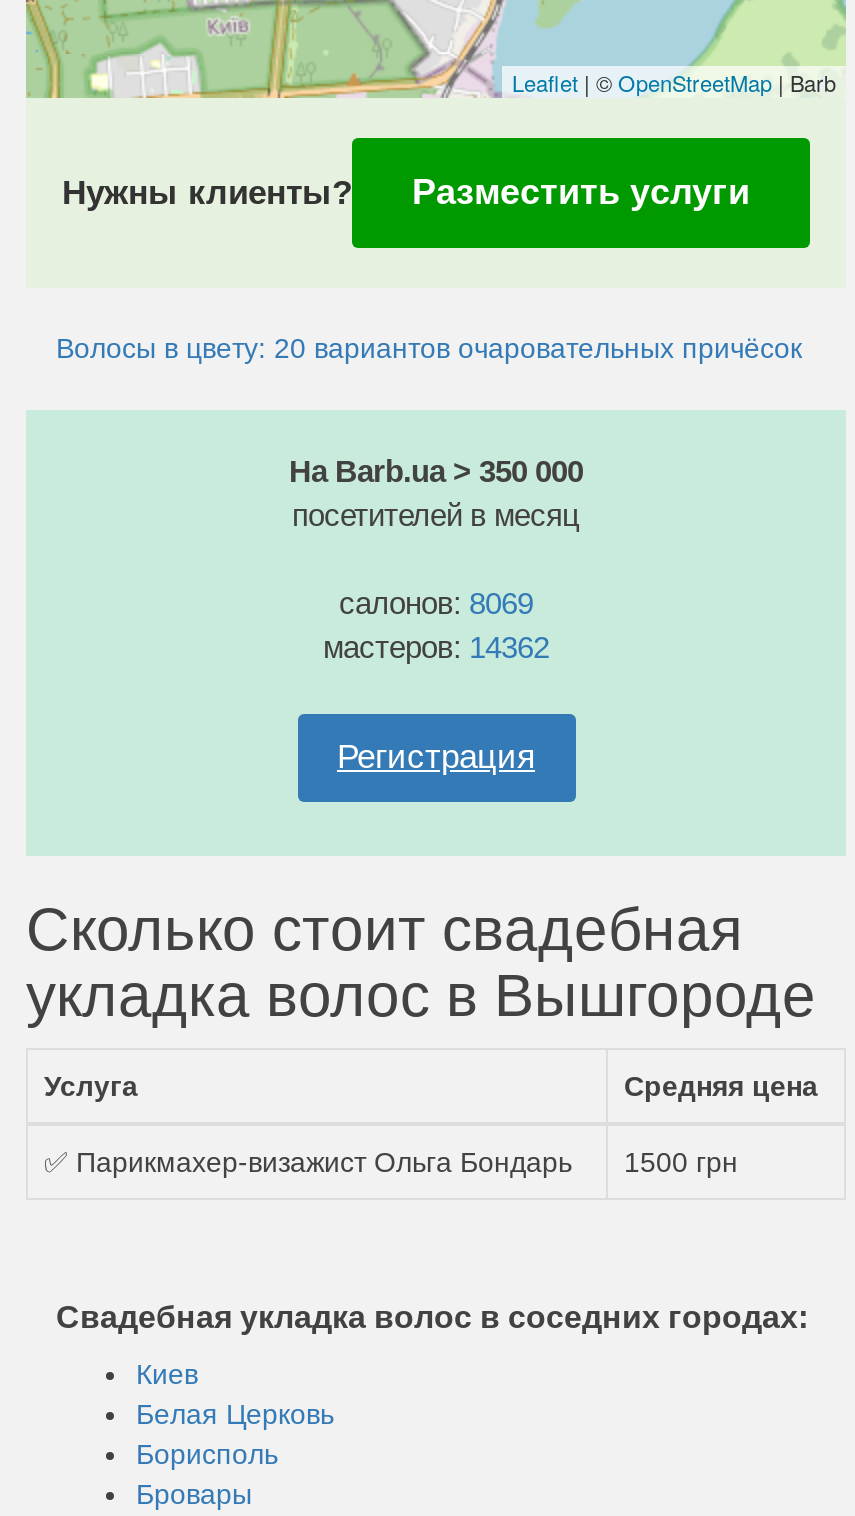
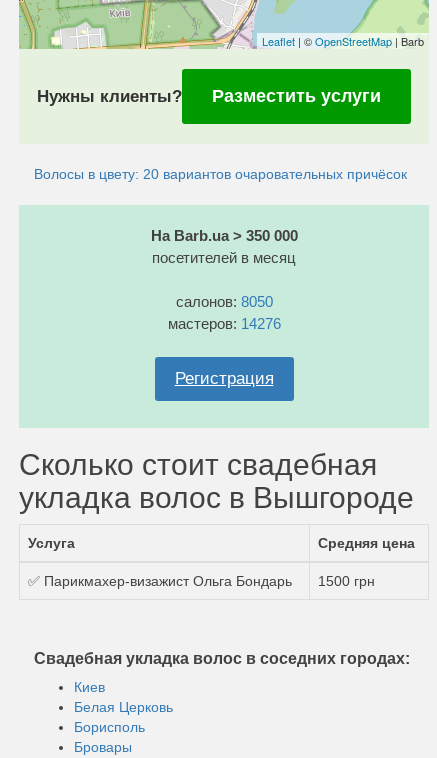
- салонов: 8069
+ салонов: 8050

- мастеров: 14362
+ мастеров: 14276
